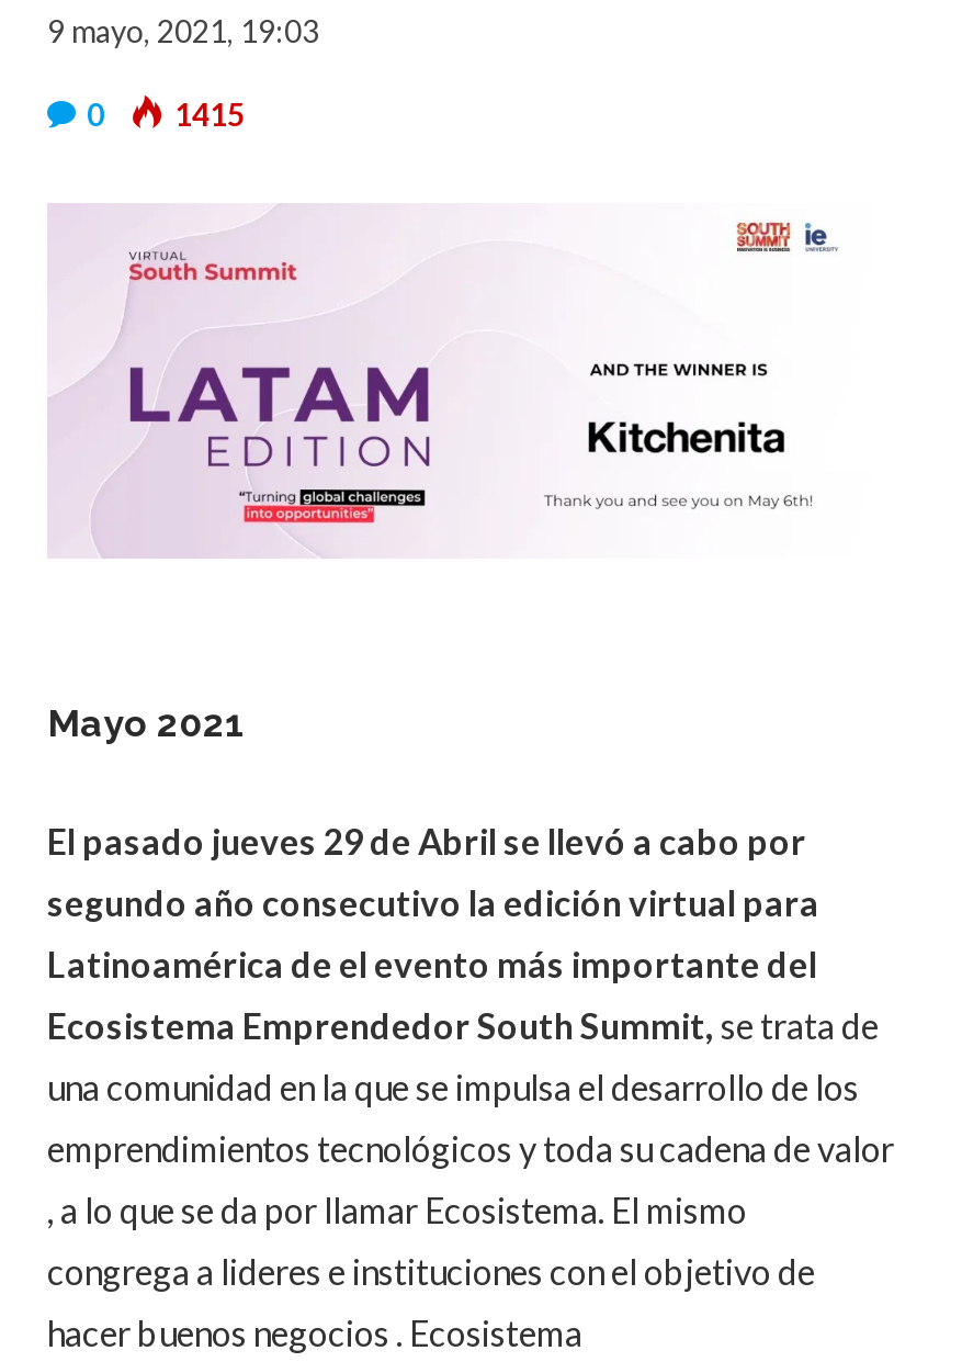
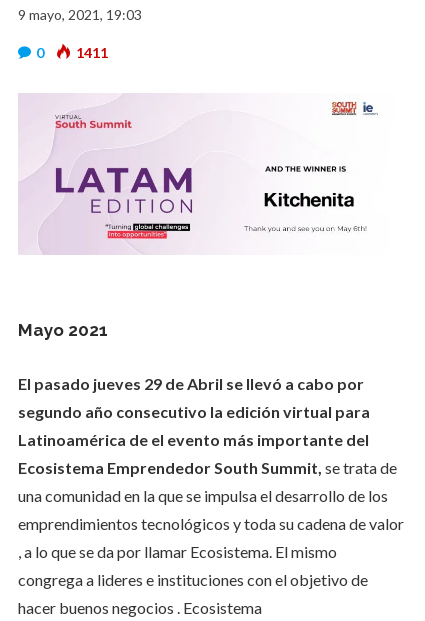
- 0 1415
+ 0 1411
